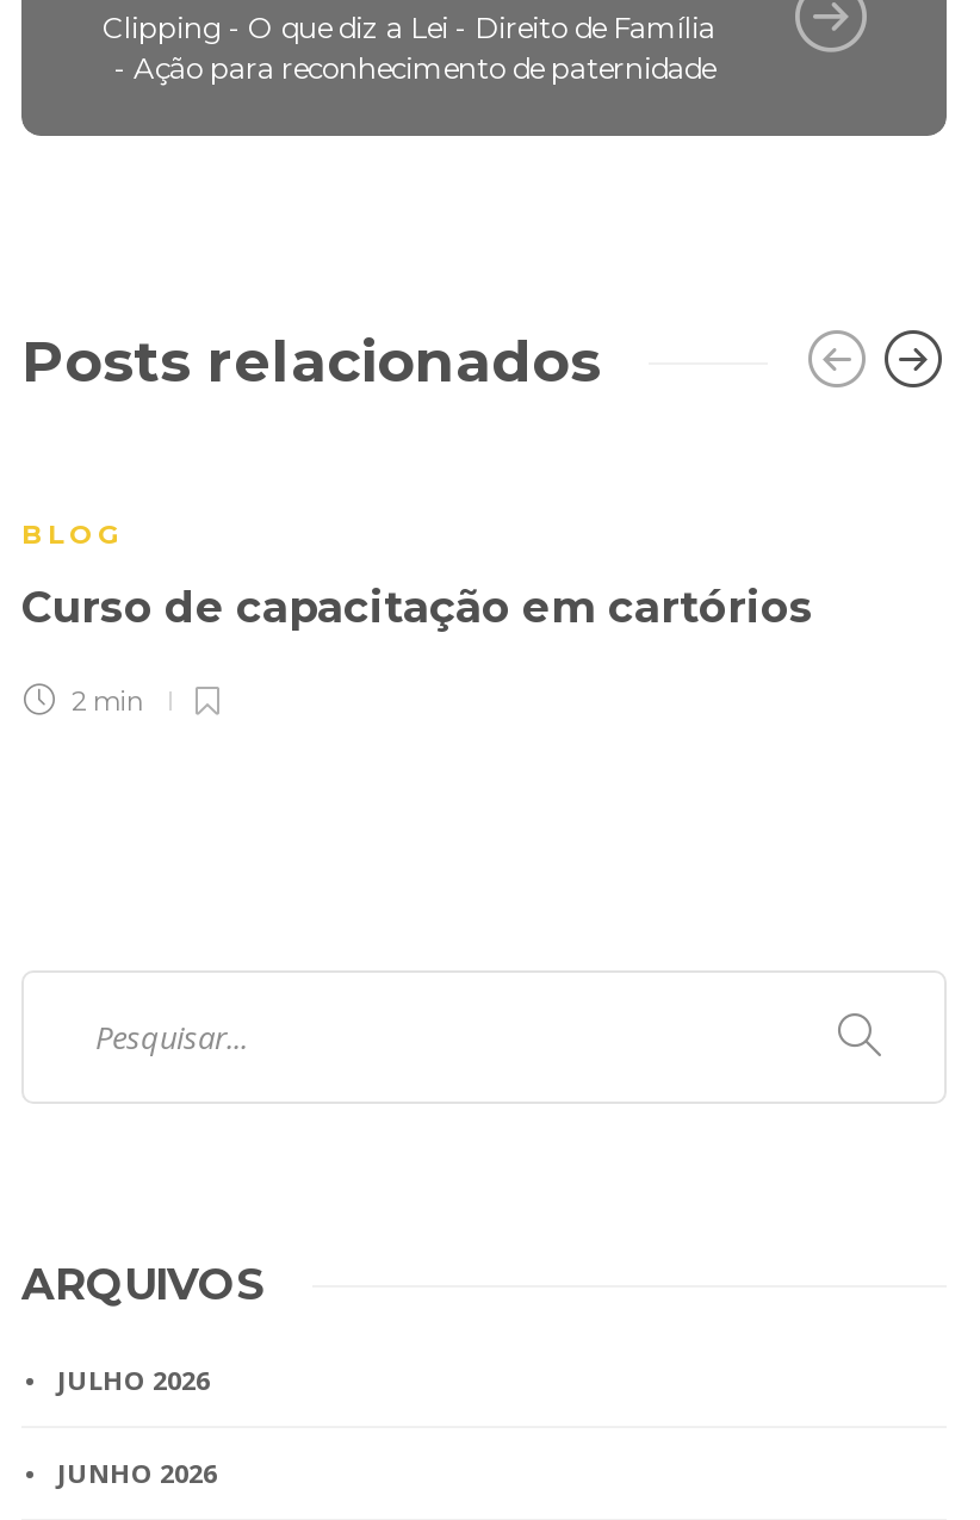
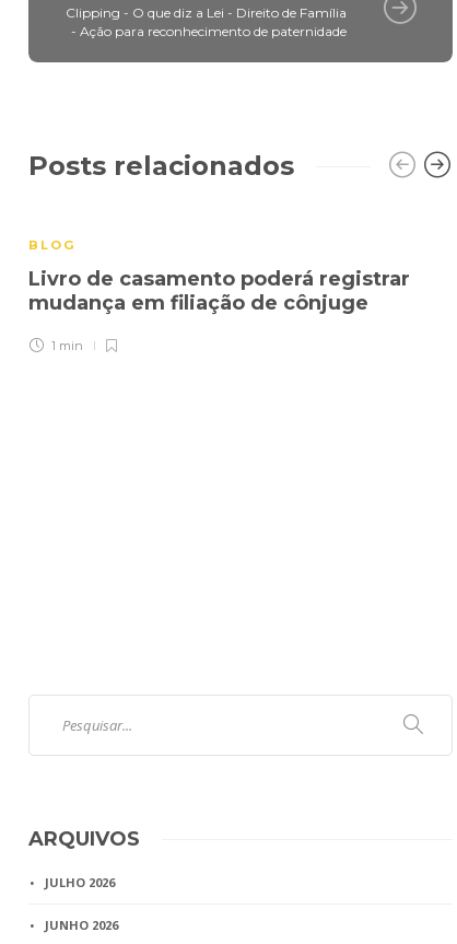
- Curso de capacitação em cartórios
+ Livro de casamento poderá registrar
+ mudança em filiação de cônjuge

- 2 min
+ 1 min
